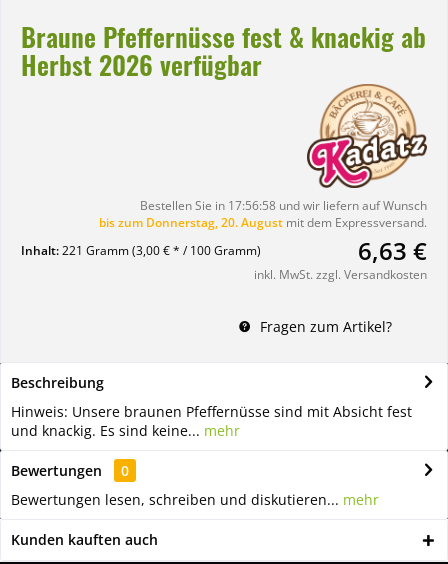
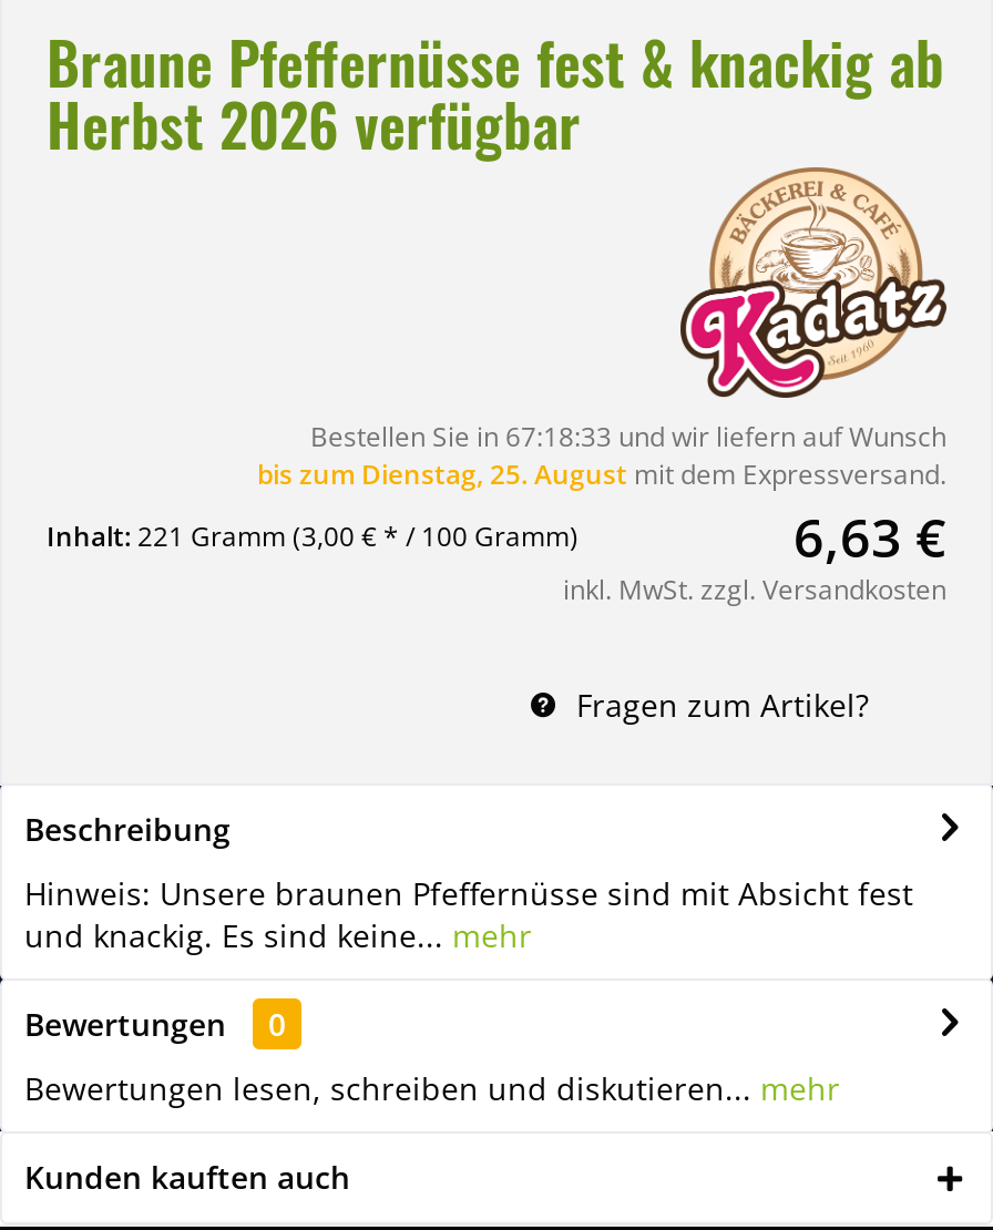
- Bestellen Sie in 17:56:58 und wir liefern auf Wunsch
+ Bestellen Sie in 67:18:33 und wir liefern auf Wunsch

- bis zum Donnerstag, 20. August mit dem Expressversand.
+ bis zum Dienstag, 25. August mit dem Expressversand.
